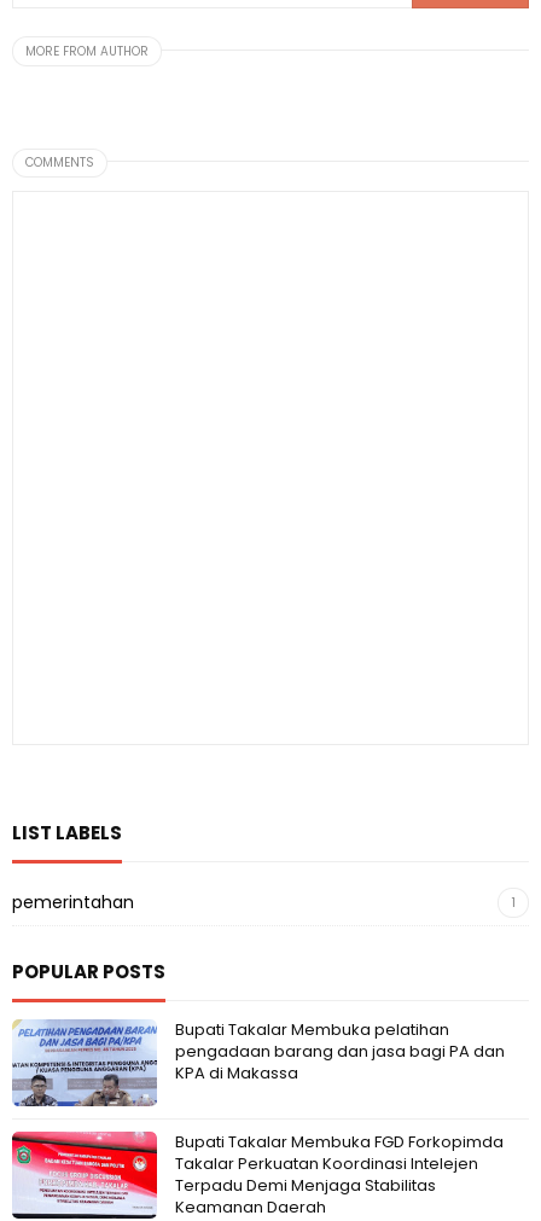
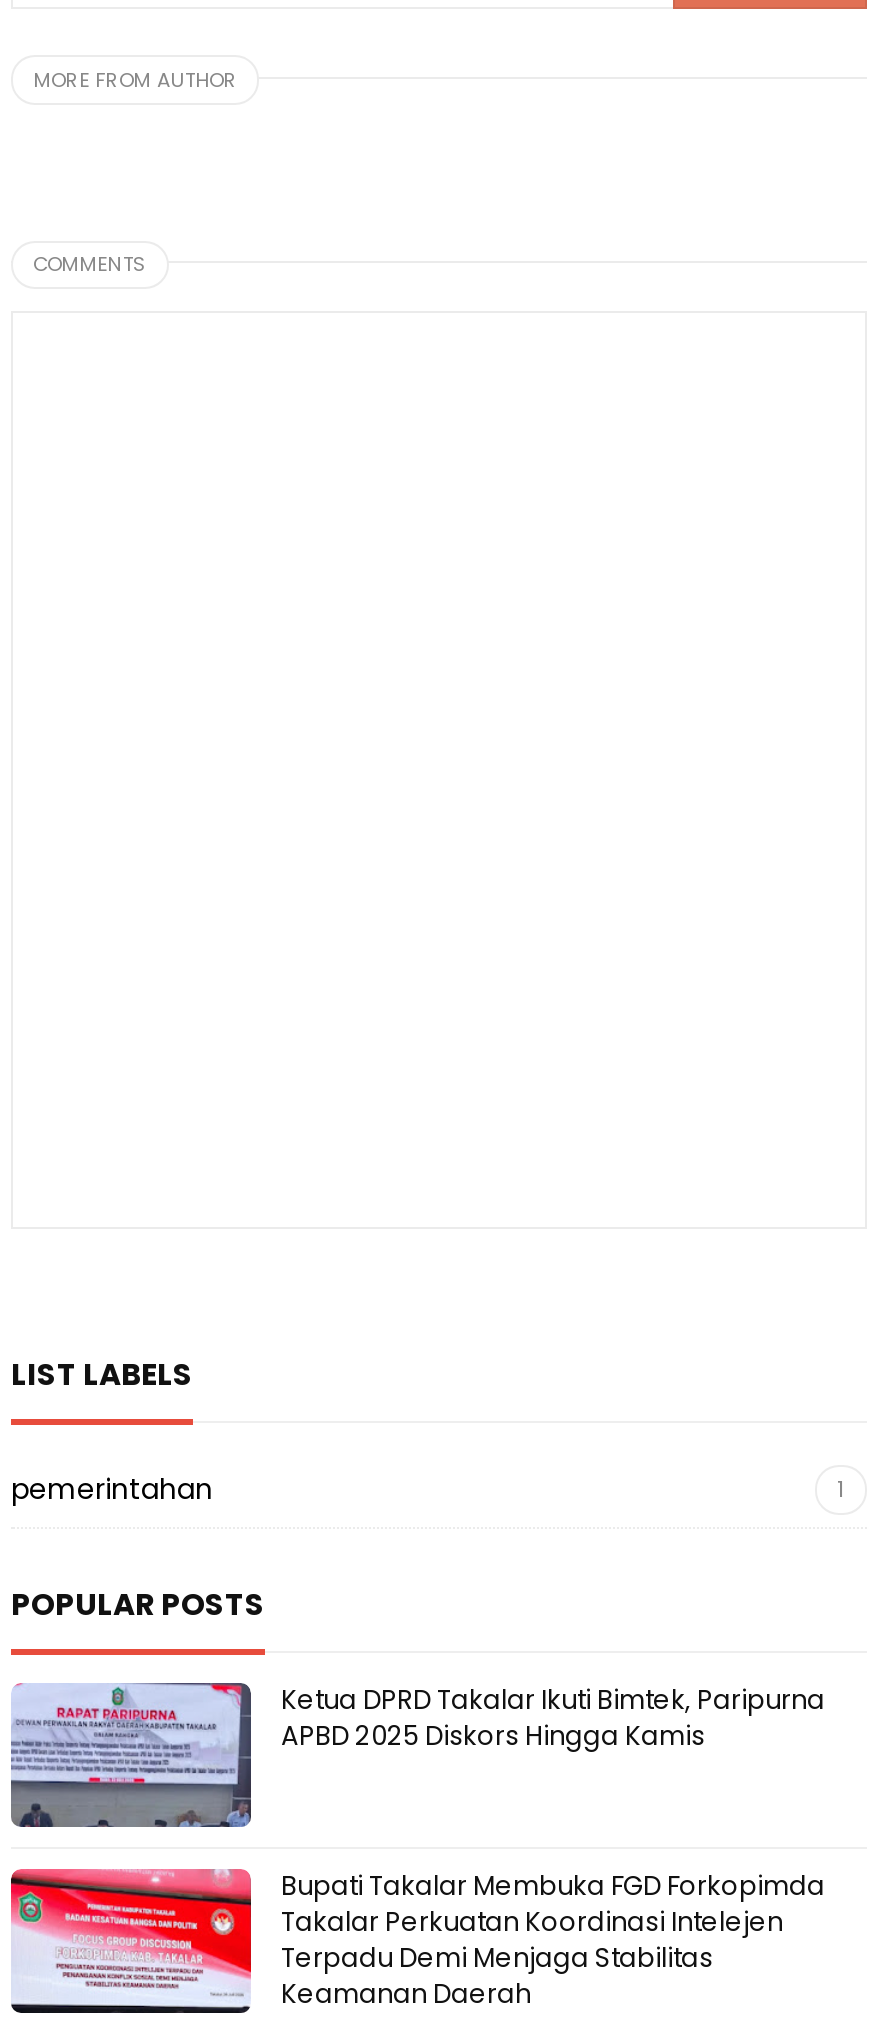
- [image]
- Bupati Takalar Membuka pelatihan
- pengadaan barang dan jasa bagi PA dan
- KPA di Makassa
+ [image]
+ Ketua DPRD Takalar Ikuti Bimtek, Paripurna
+ APBD 2025 Diskors Hingga Kamis
